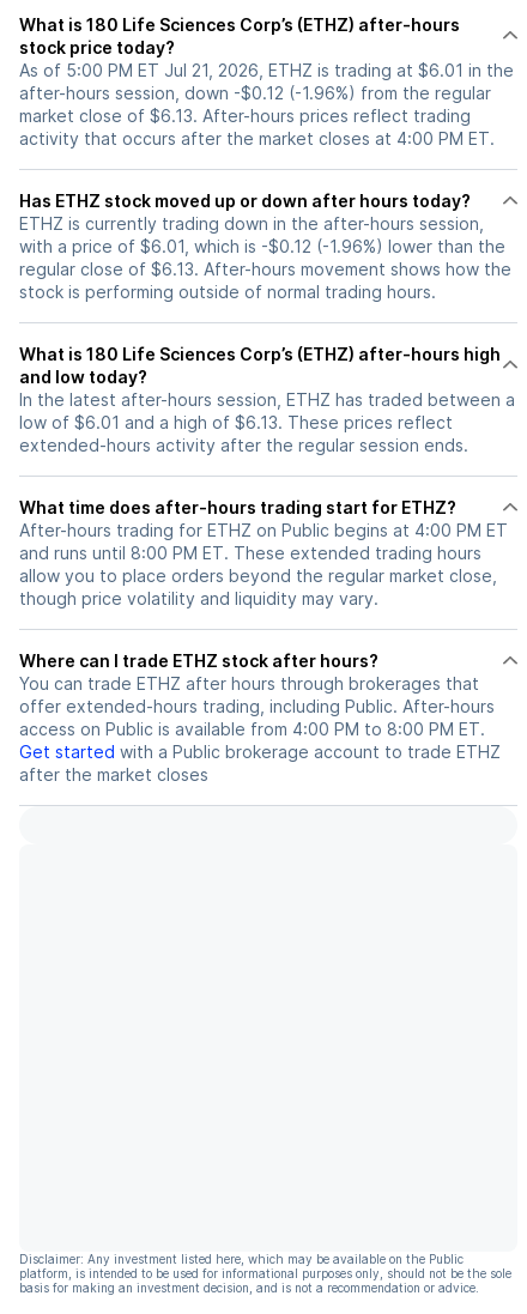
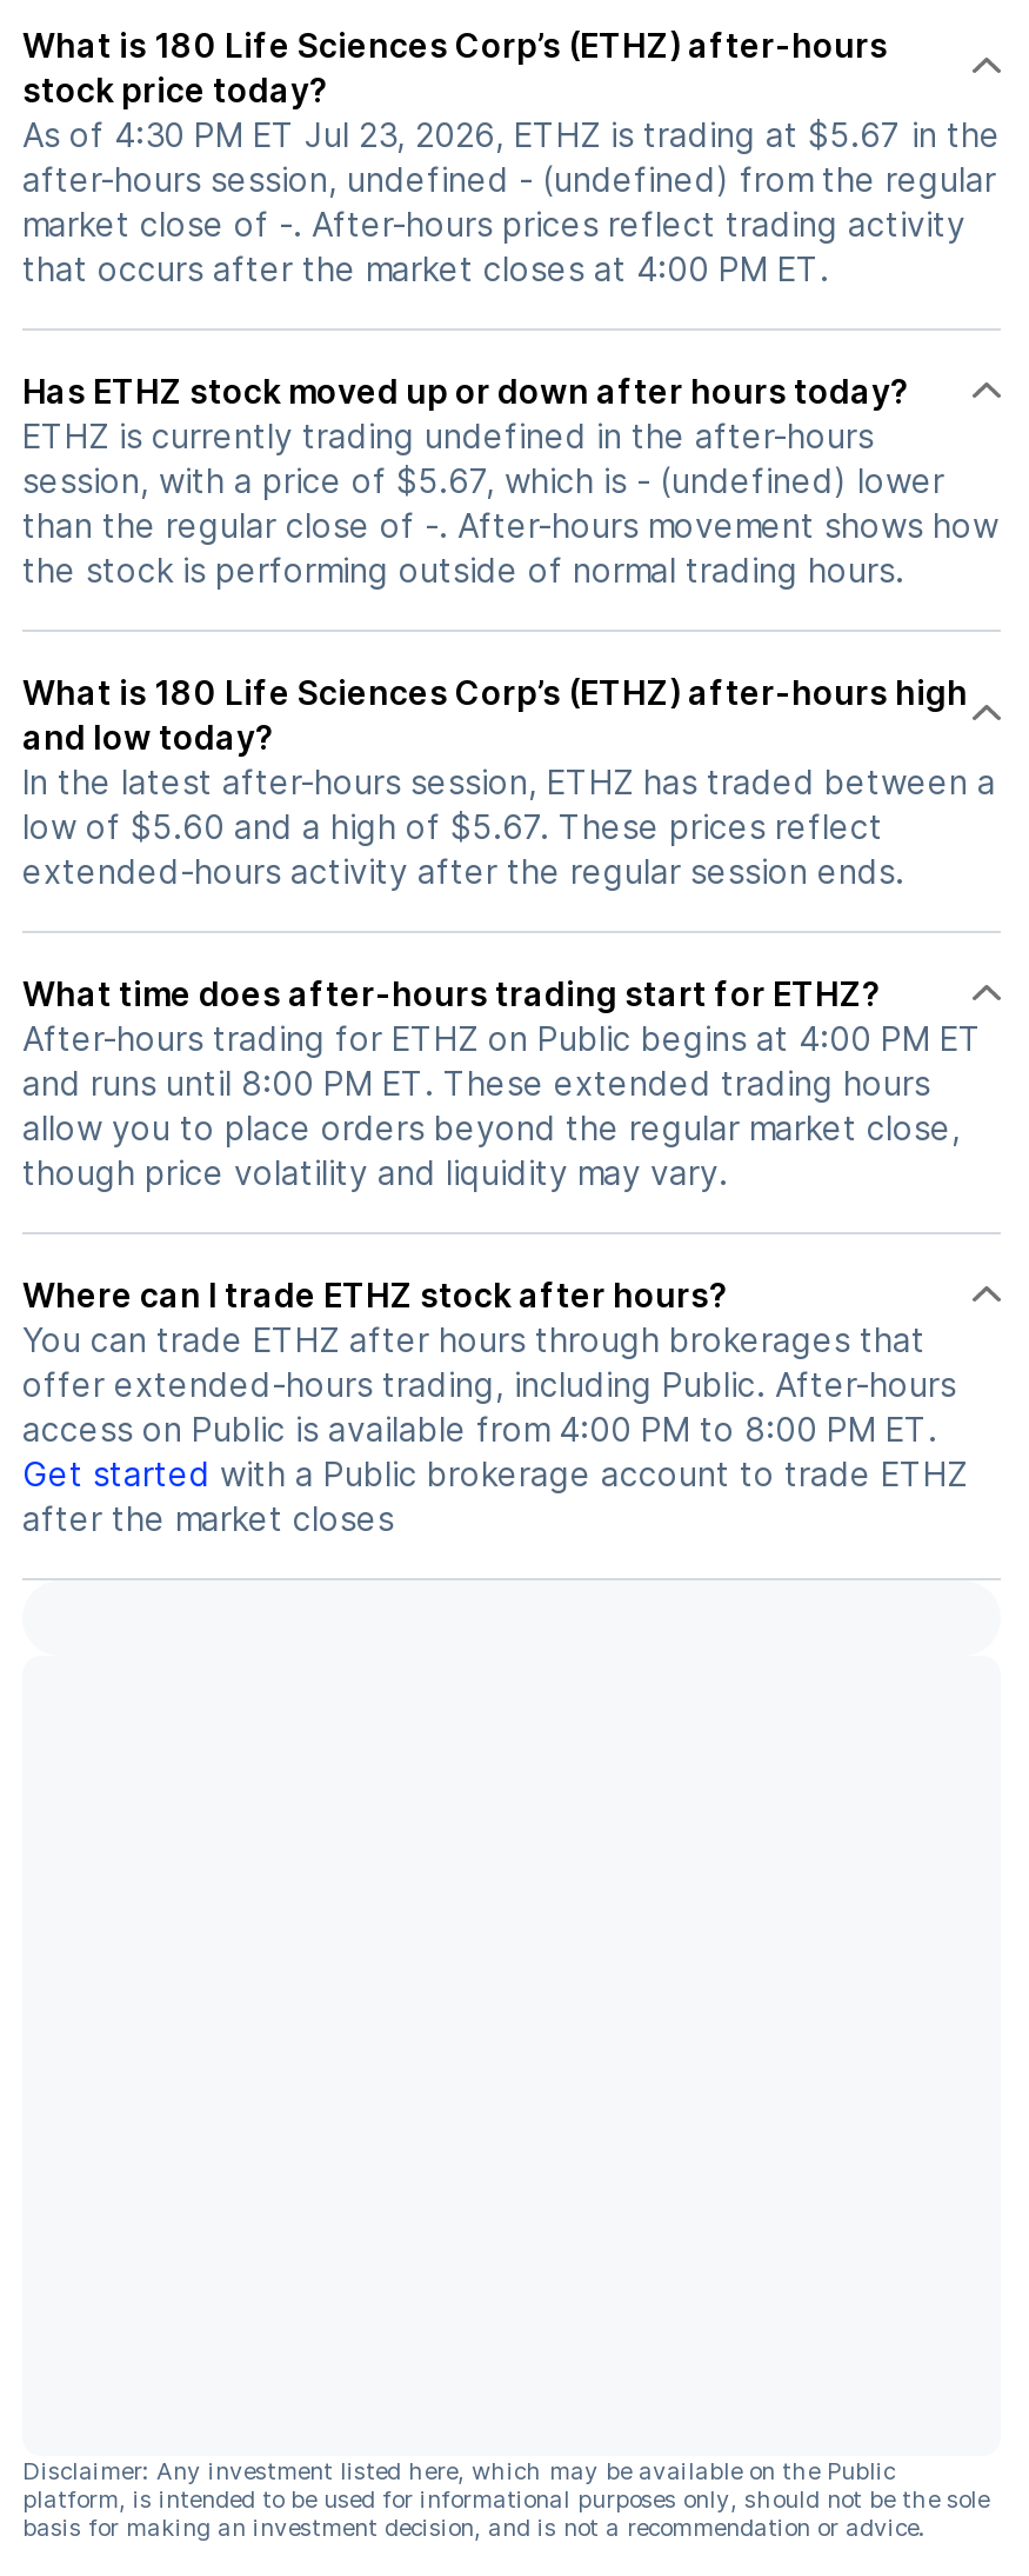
- As of 5:00 PM ET Jul 21, 2026, ETHZ is trading at $6.01 in the
- after-hours session, down -$0.12 (-1.96%) from the regular
- market close of $6.13. After-hours prices reflect trading
- activity that occurs after the market closes at 4:00 PM ET.
+ As of 4:30 PM ET Jul 23, 2026, ETHZ is trading at $5.67 in the
+ after-hours session, undefined - (undefined) from the regular
+ market close of -. After-hours prices reflect trading activity
+ that occurs after the market closes at 4:00 PM ET.

- ETHZ is currently trading down in the after-hours session,
- with a price of $6.01, which is -$0.12 (-1.96%) lower than the
- regular close of $6.13. After-hours movement shows how the
- stock is performing outside of normal trading hours.
+ ETHZ is currently trading undefined in the after-hours
+ session, with a price of $5.67, which is - (undefined) lower
+ than the regular close of -. After-hours movement shows how
+ the stock is performing outside of normal trading hours.

- low of $6.01 and a high of $6.13. These prices reflect
+ low of $5.60 and a high of $5.67. These prices reflect
